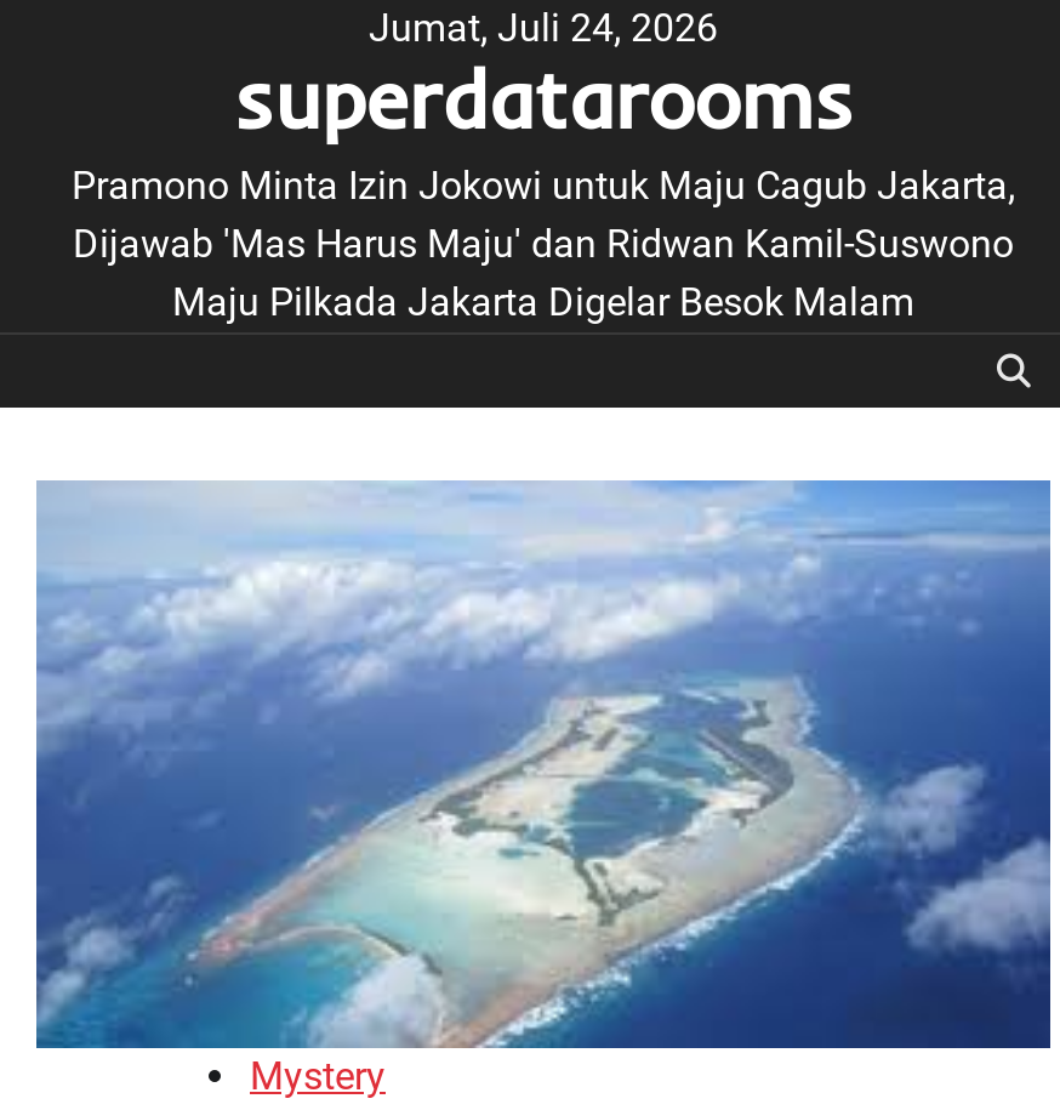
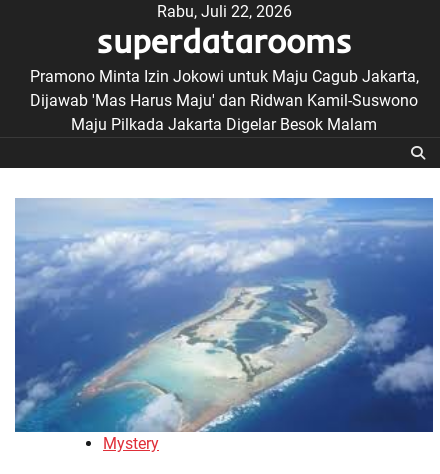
- Jumat, Juli 24, 2026
+ Rabu, Juli 22, 2026
